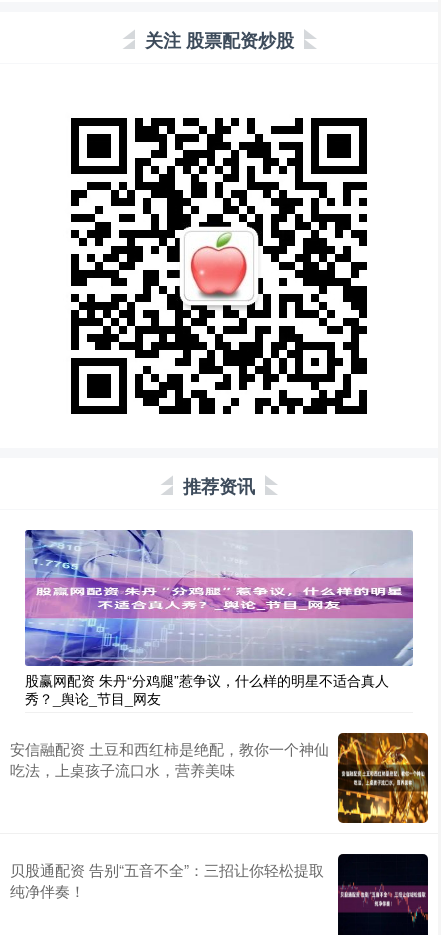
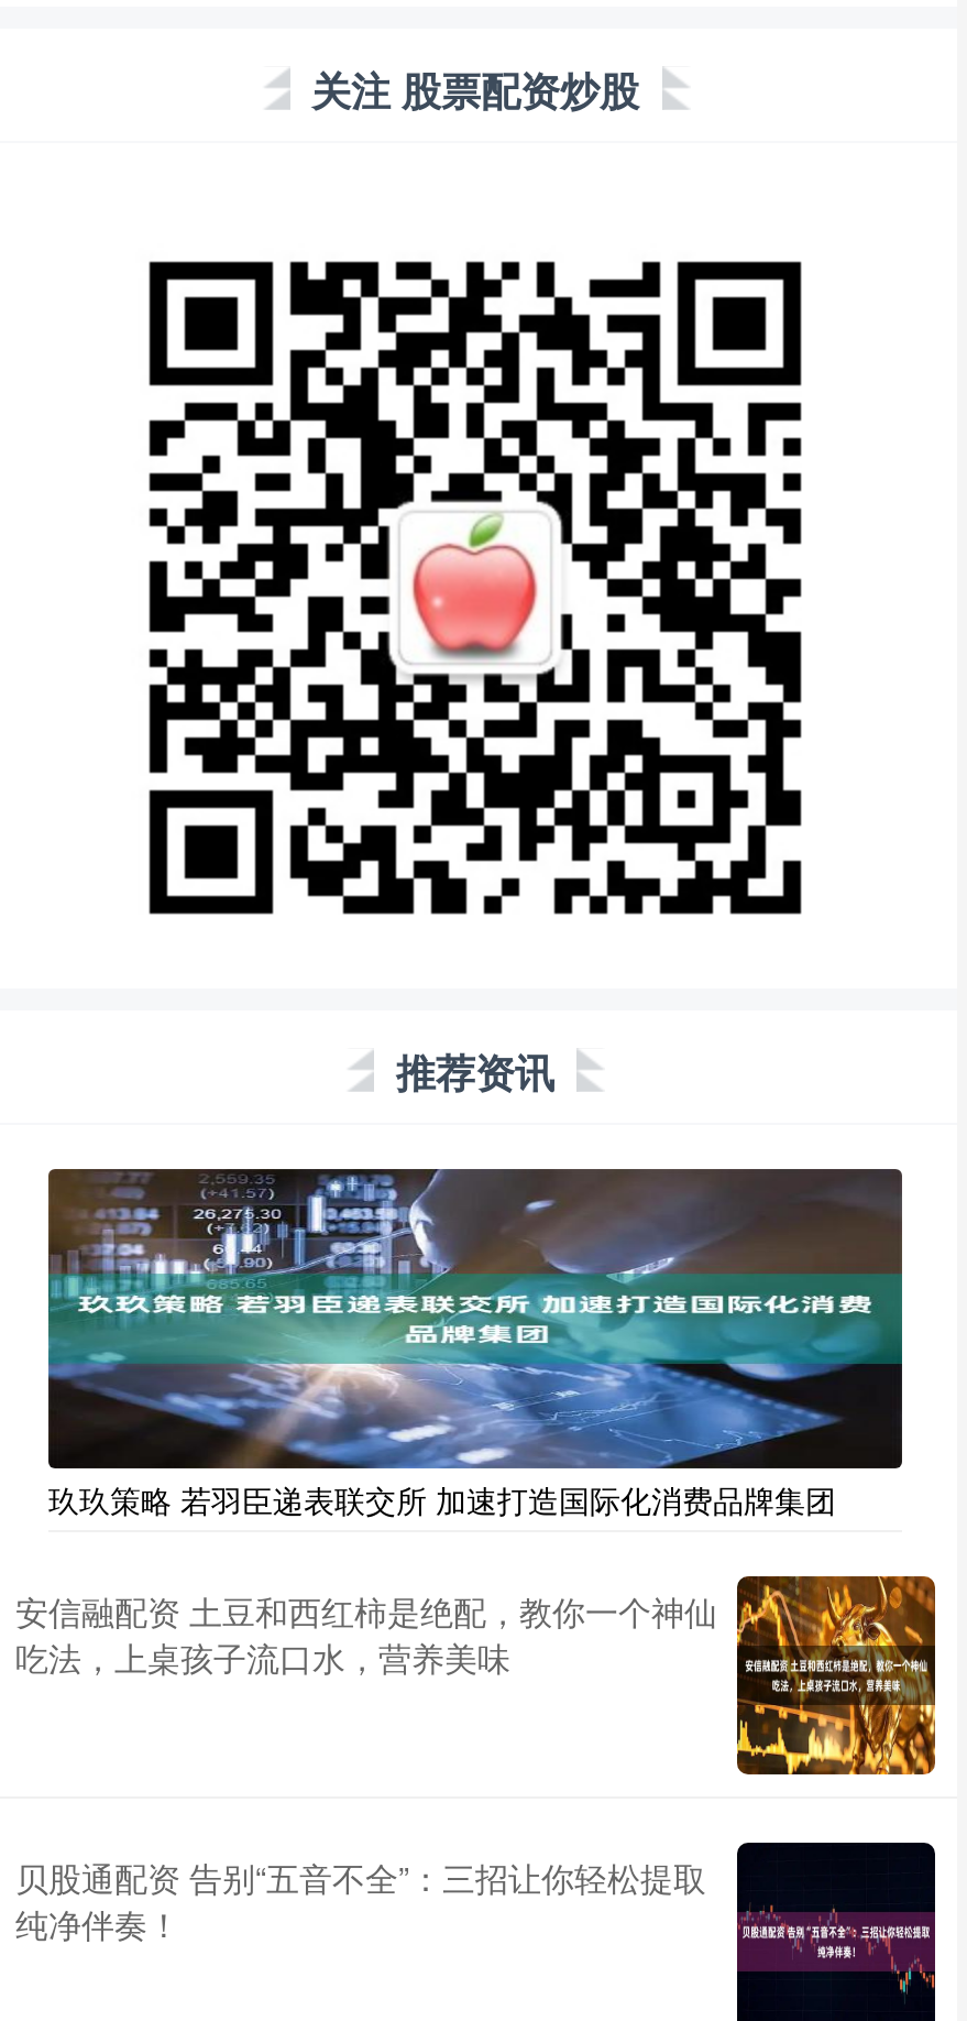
- [image]
- 股赢网配资 朱丹“分鸡腿”惹争议，什么样的明星不适合真人
- 秀？_舆论_节目_网友
+ [image]
+ 玖玖策略 若羽臣递表联交所 加速打造国际化消费品牌集团
